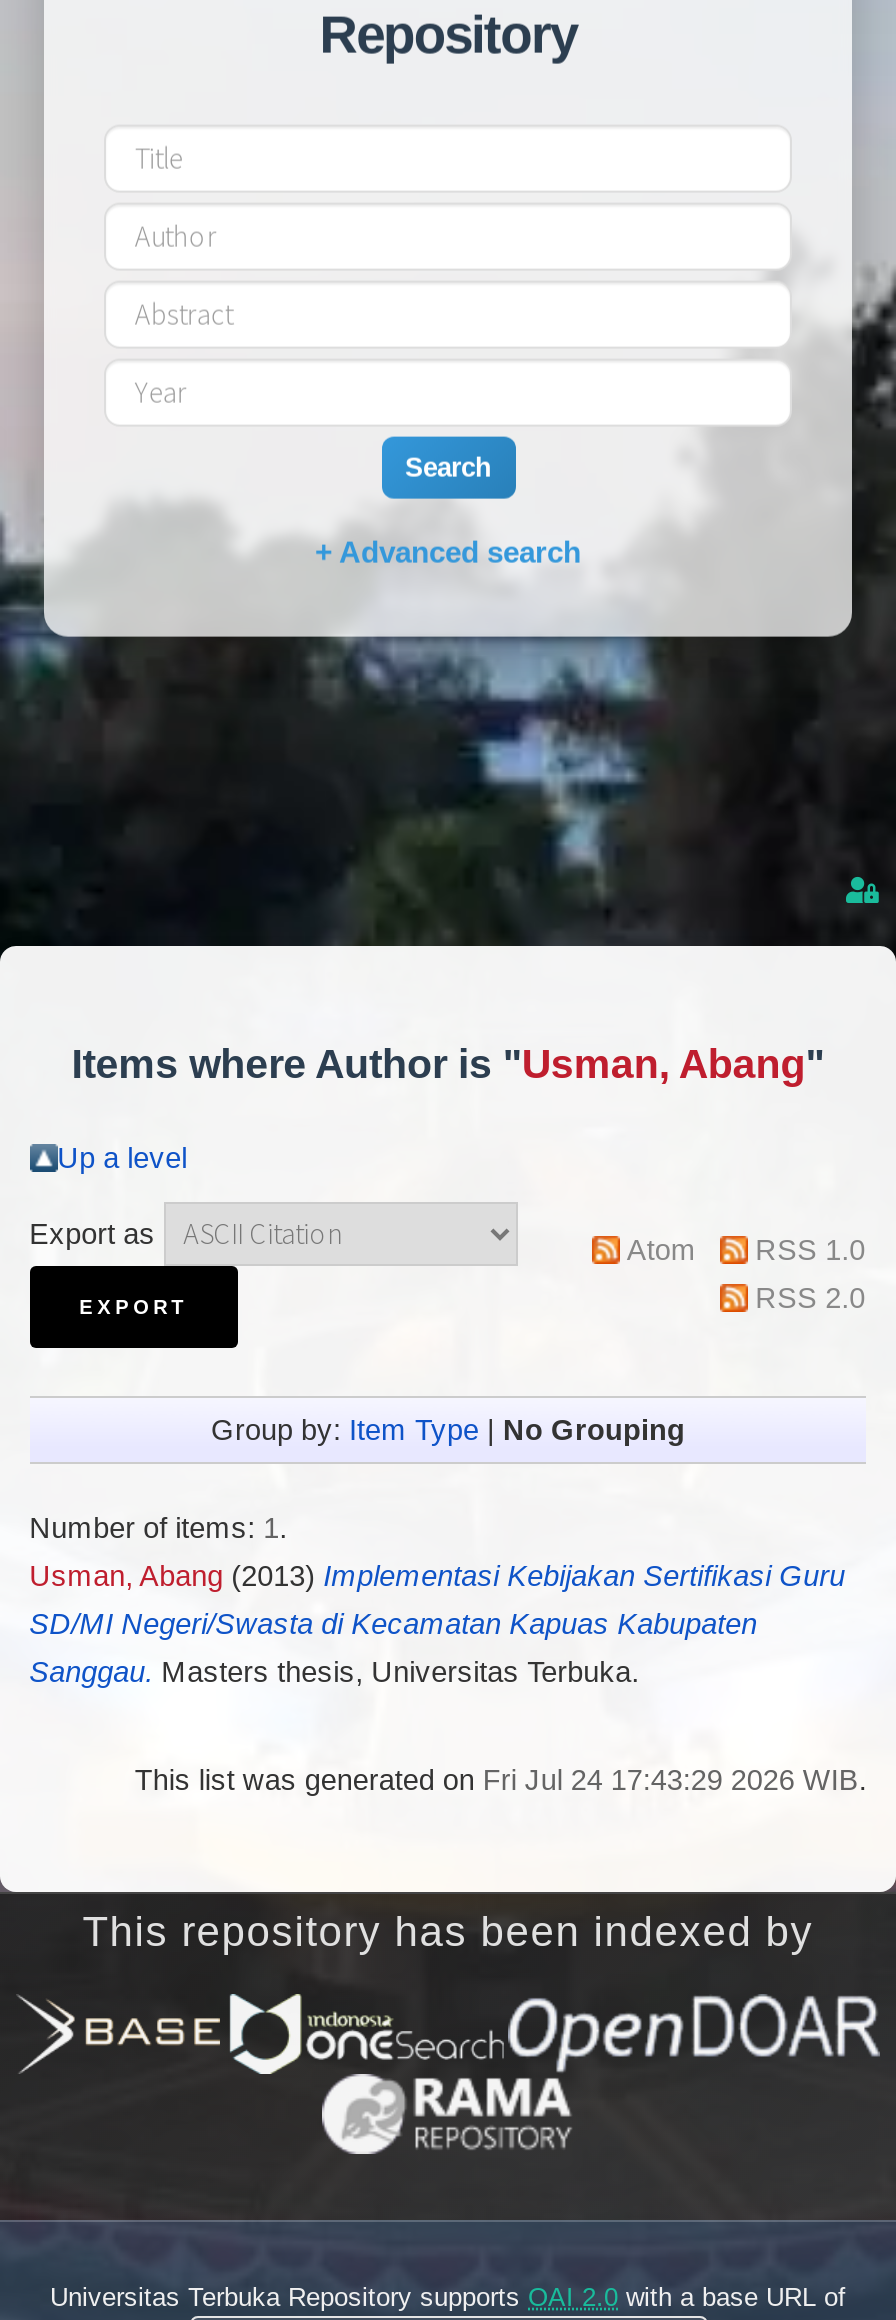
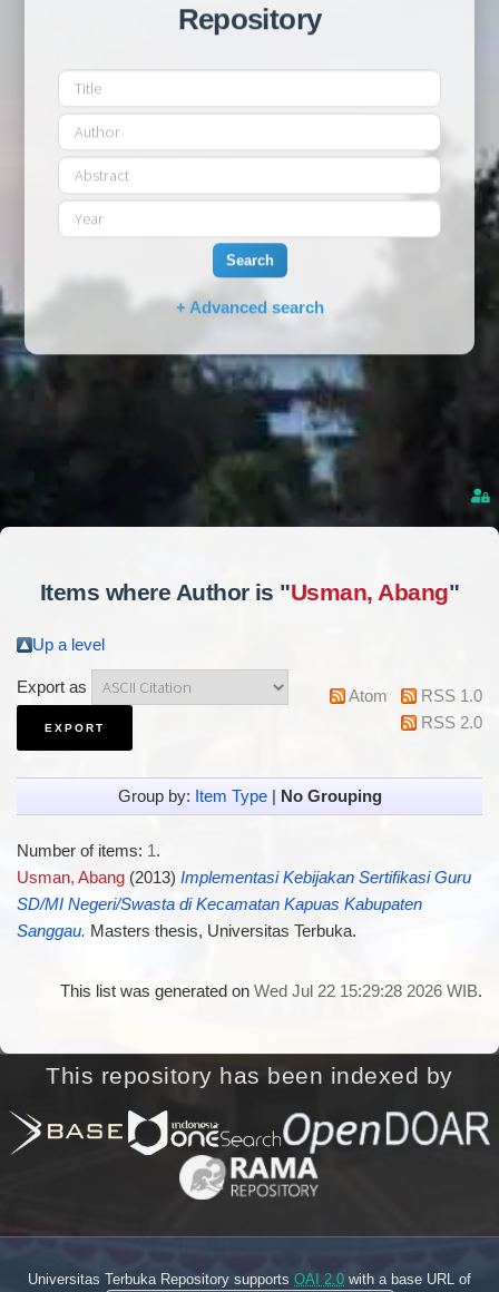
- This list was generated on Fri Jul 24 17:43:29 2026 WIB.
+ This list was generated on Wed Jul 22 15:29:28 2026 WIB.
